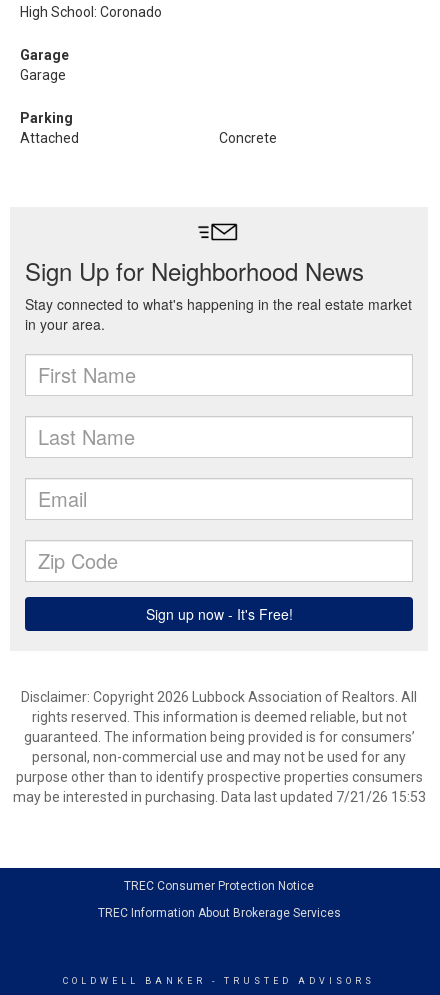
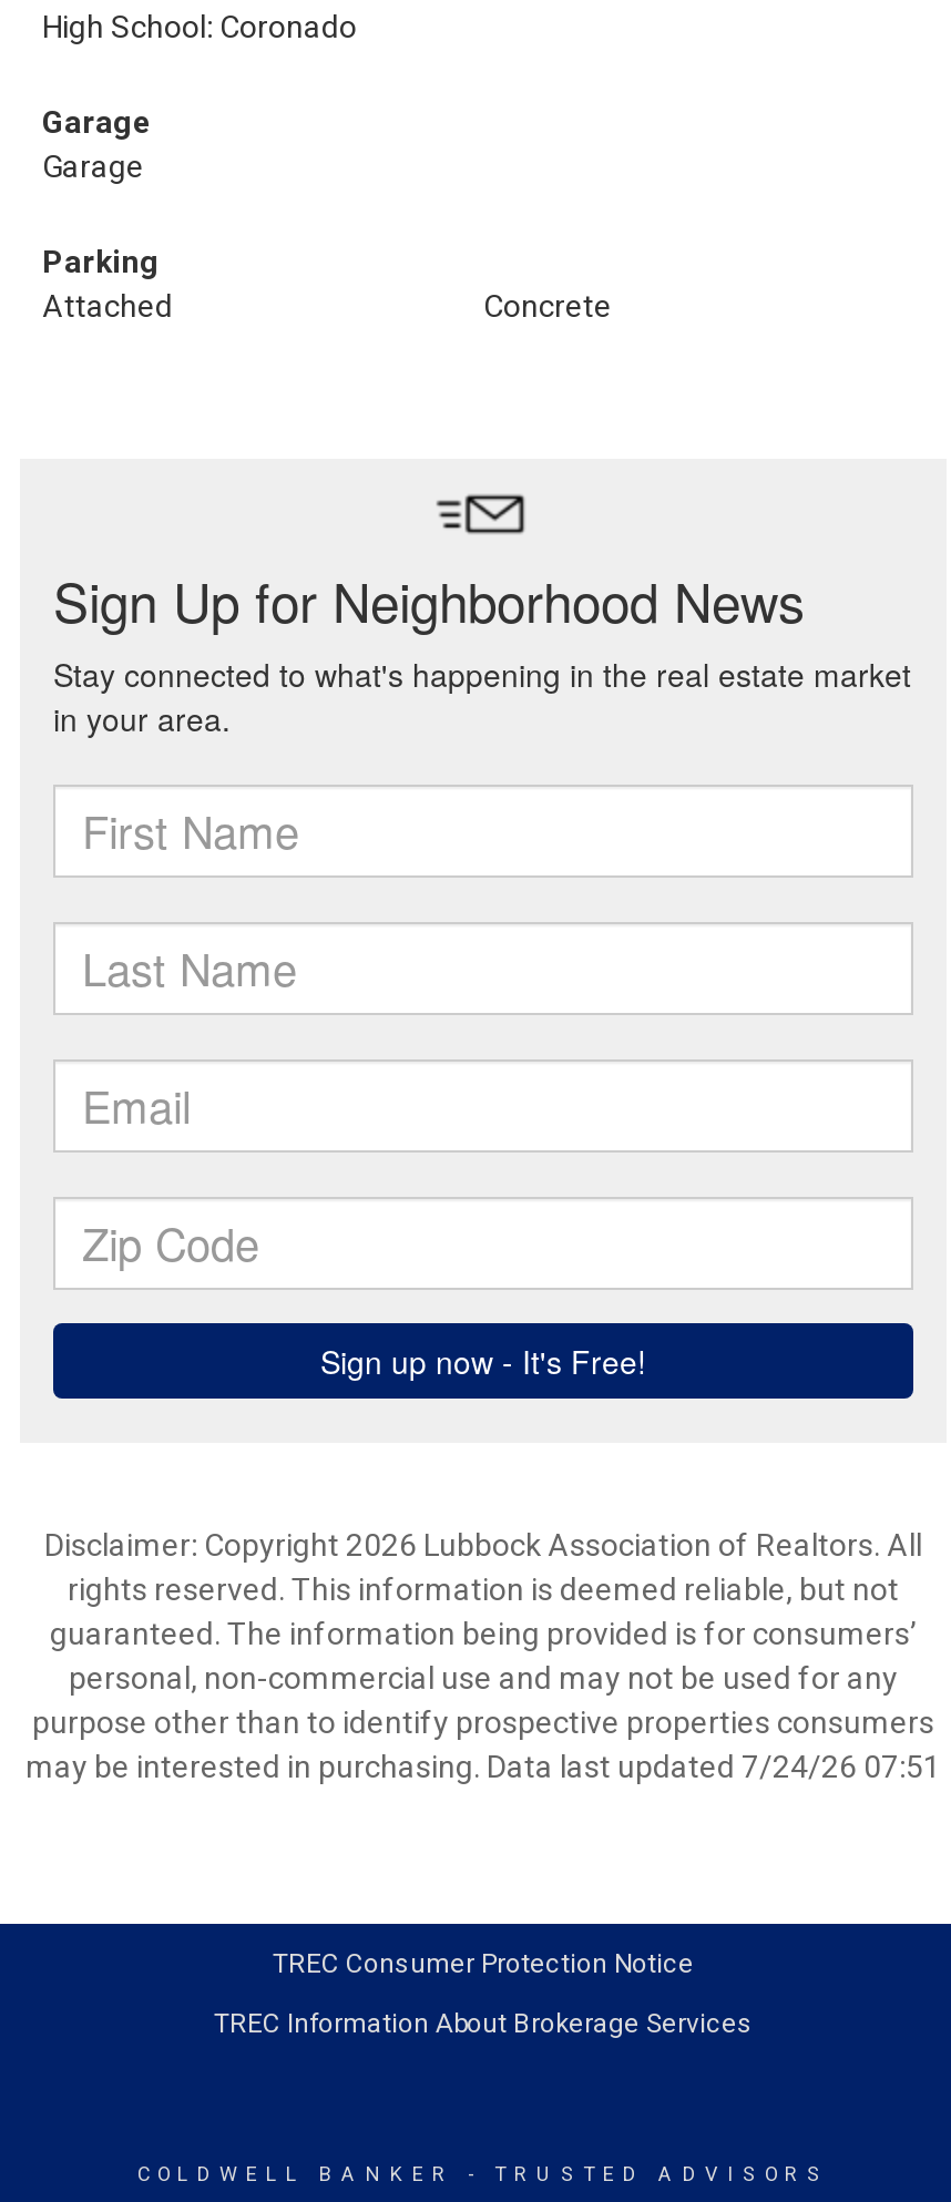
- may be interested in purchasing. Data last updated 7/21/26 15:53
+ may be interested in purchasing. Data last updated 7/24/26 07:51
